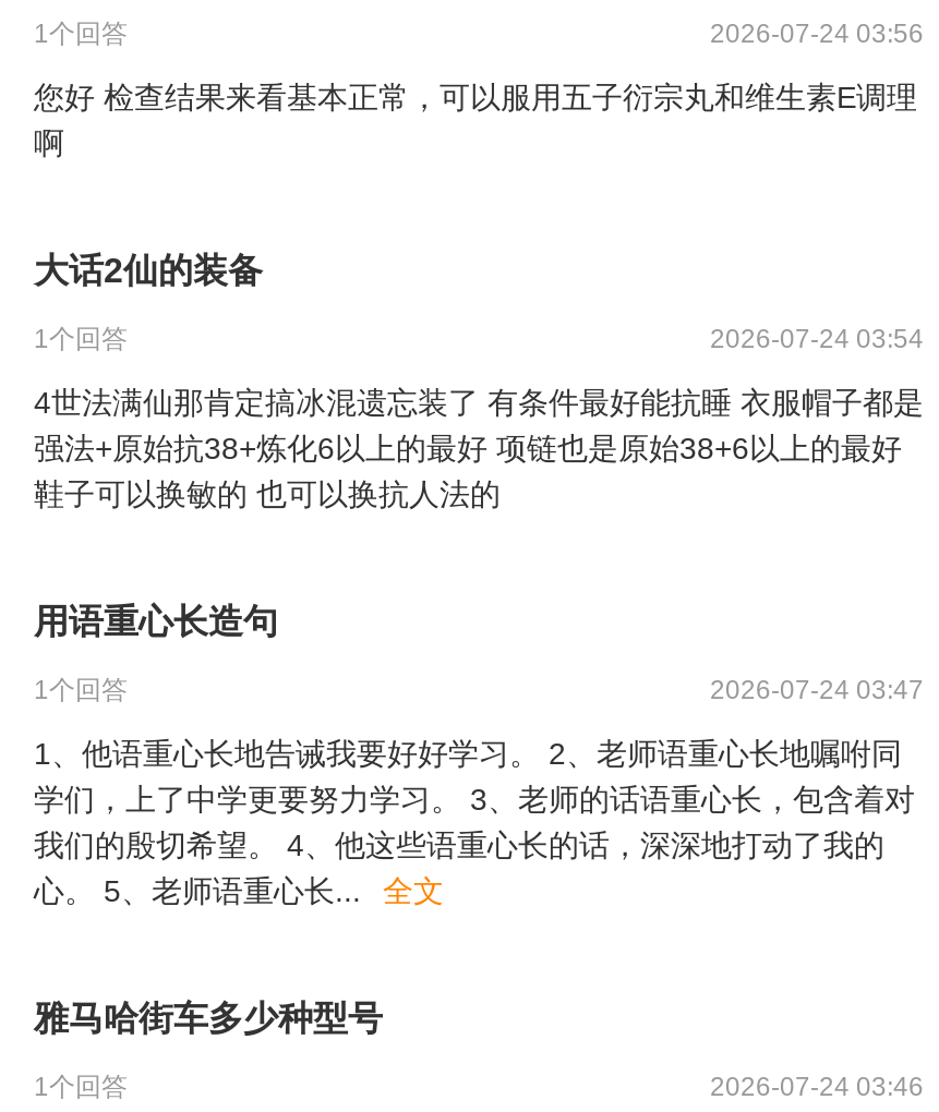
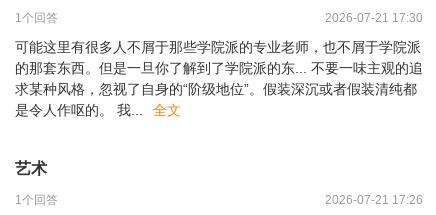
- 2026-07-24 03:56
- 您好 检查结果来看基本正常，可以服用五子衍宗丸和维生素E调理
- 啊
- 大话2仙的装备
- 1个回答
- 2026-07-24 03:54
- 4世法满仙那肯定搞冰混遗忘装了 有条件最好能抗睡 衣服帽子都是
- 强法+原始抗38+炼化6以上的最好 项链也是原始38+6以上的最好
- 鞋子可以换敏的 也可以换抗人法的
- 用语重心长造句
- 1个回答
- 2026-07-24 03:47
- 1、他语重心长地告诫我要好好学习。 2、老师语重心长地嘱咐同
- 学们，上了中学更要努力学习。 3、老师的话语重心长，包含着对
- 我们的殷切希望。 4、他这些语重心长的话，深深地打动了我的
- 心。 5、老师语重心长...
+ 2026-07-21 17:30
+ 可能这里有很多人不屑于那些学院派的专业老师，也不屑于学院派
+ 的那套东西。但是一旦你了解到了学院派的东... 不要一味主观的追
+ 求某种风格，忽视了自身的“阶级地位”。假装深沉或者假装清纯都
+ 是令人作呕的。 我...

- 雅马哈街车多少种型号
+ 艺术

- 2026-07-24 03:46
+ 2026-07-21 17:26
